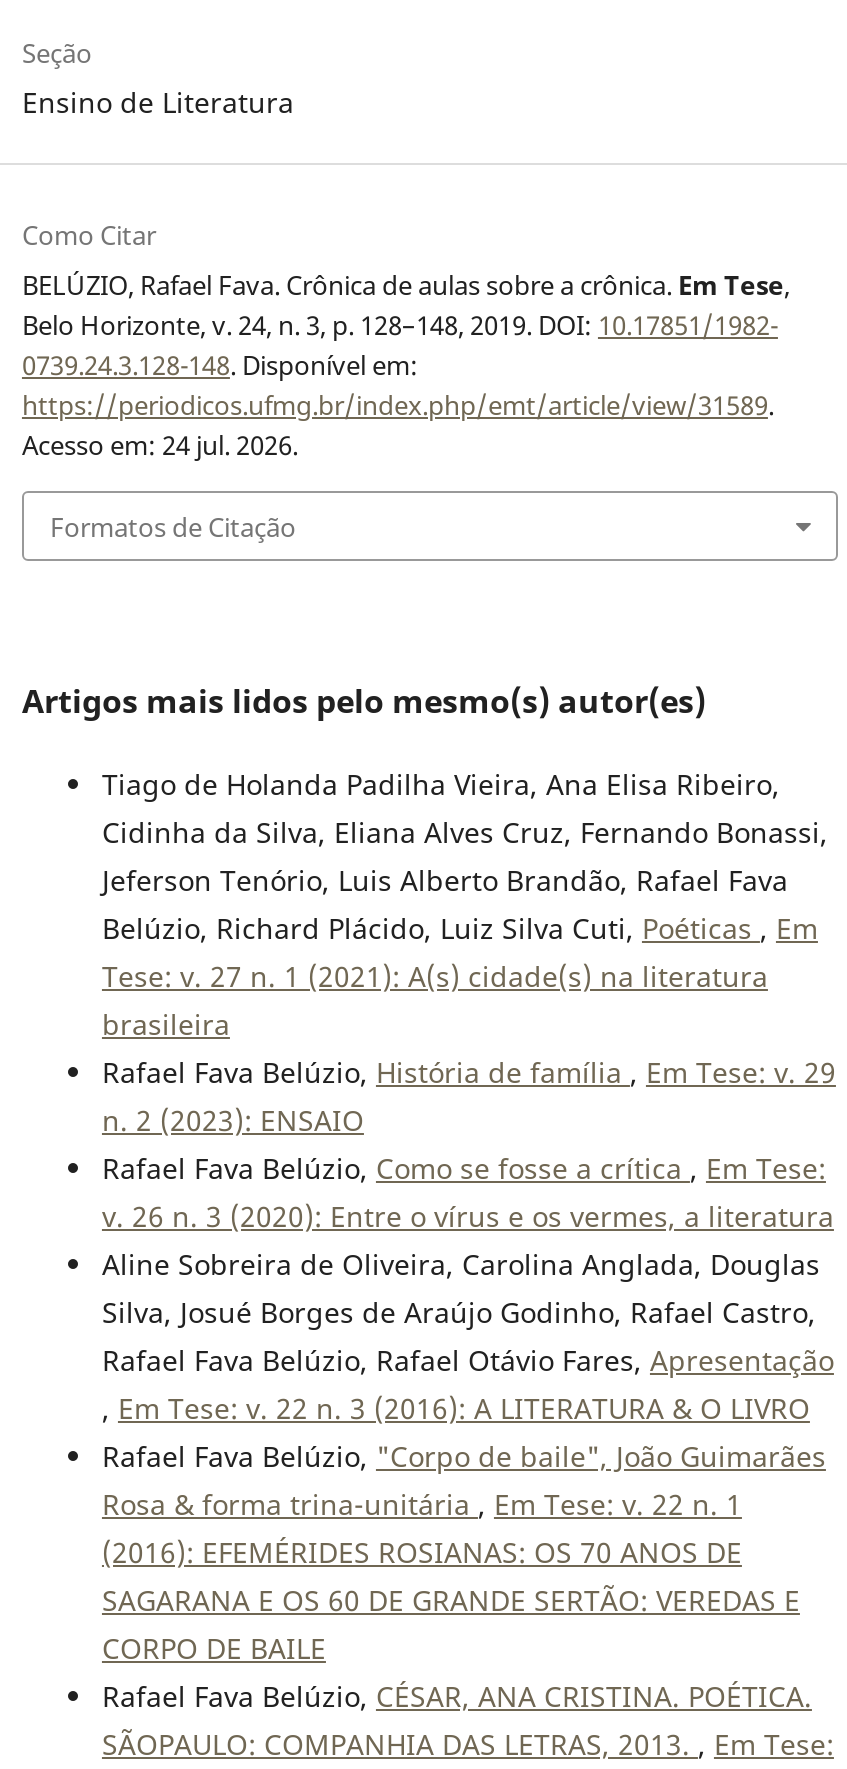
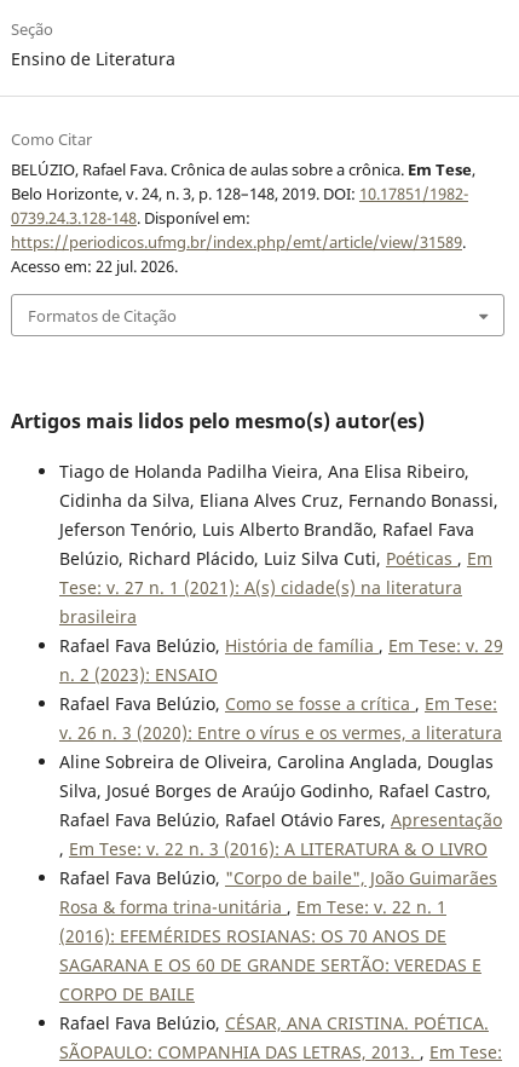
- Acesso em: 24 jul. 2026.
+ Acesso em: 22 jul. 2026.
